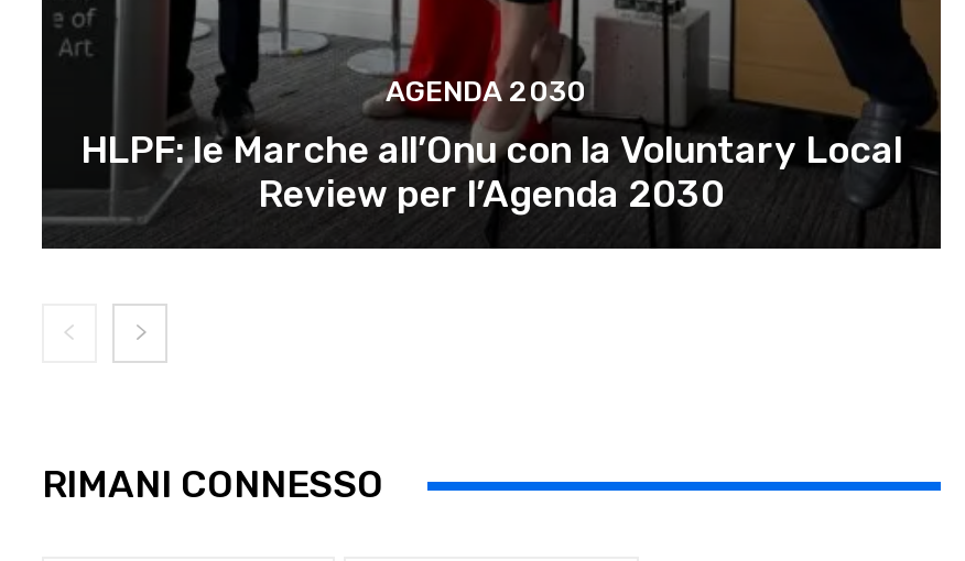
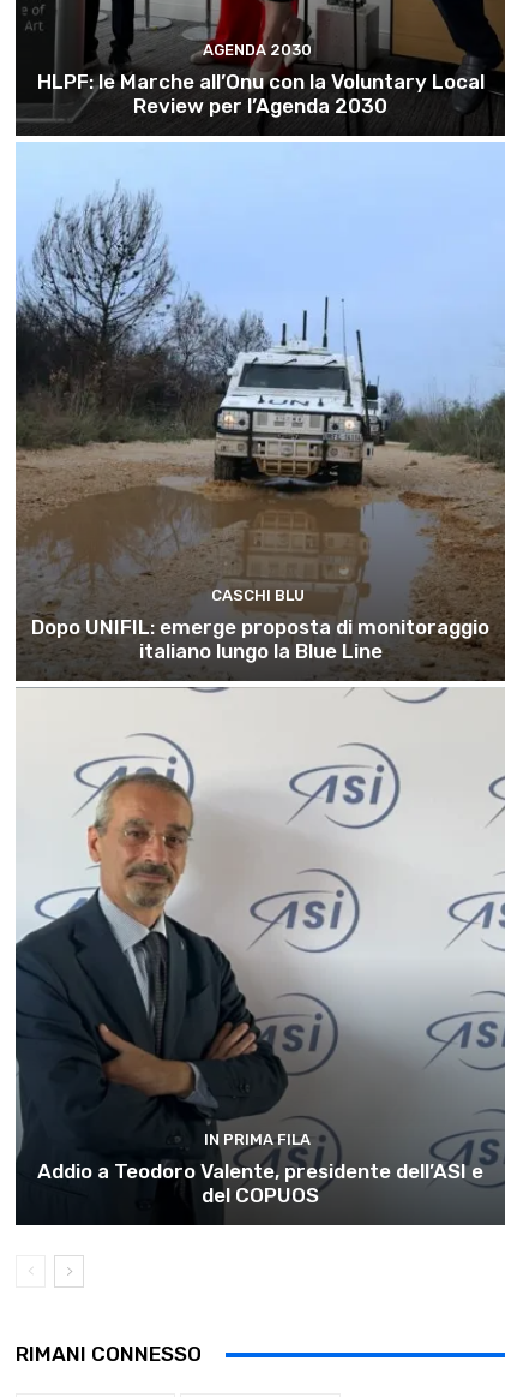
+ [image]
+ CASCHI BLU
+ Dopo UNIFIL: emerge proposta di monitoraggio
+ italiano lungo la Blue Line

+ [image]
+ IN PRIMA FILA
+ Addio a Teodoro Valente, presidente dell’ASI e
+ del COPUOS
